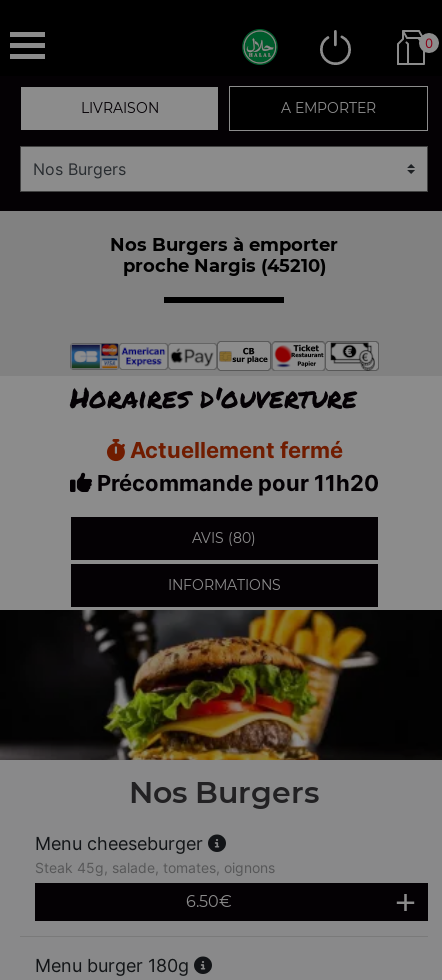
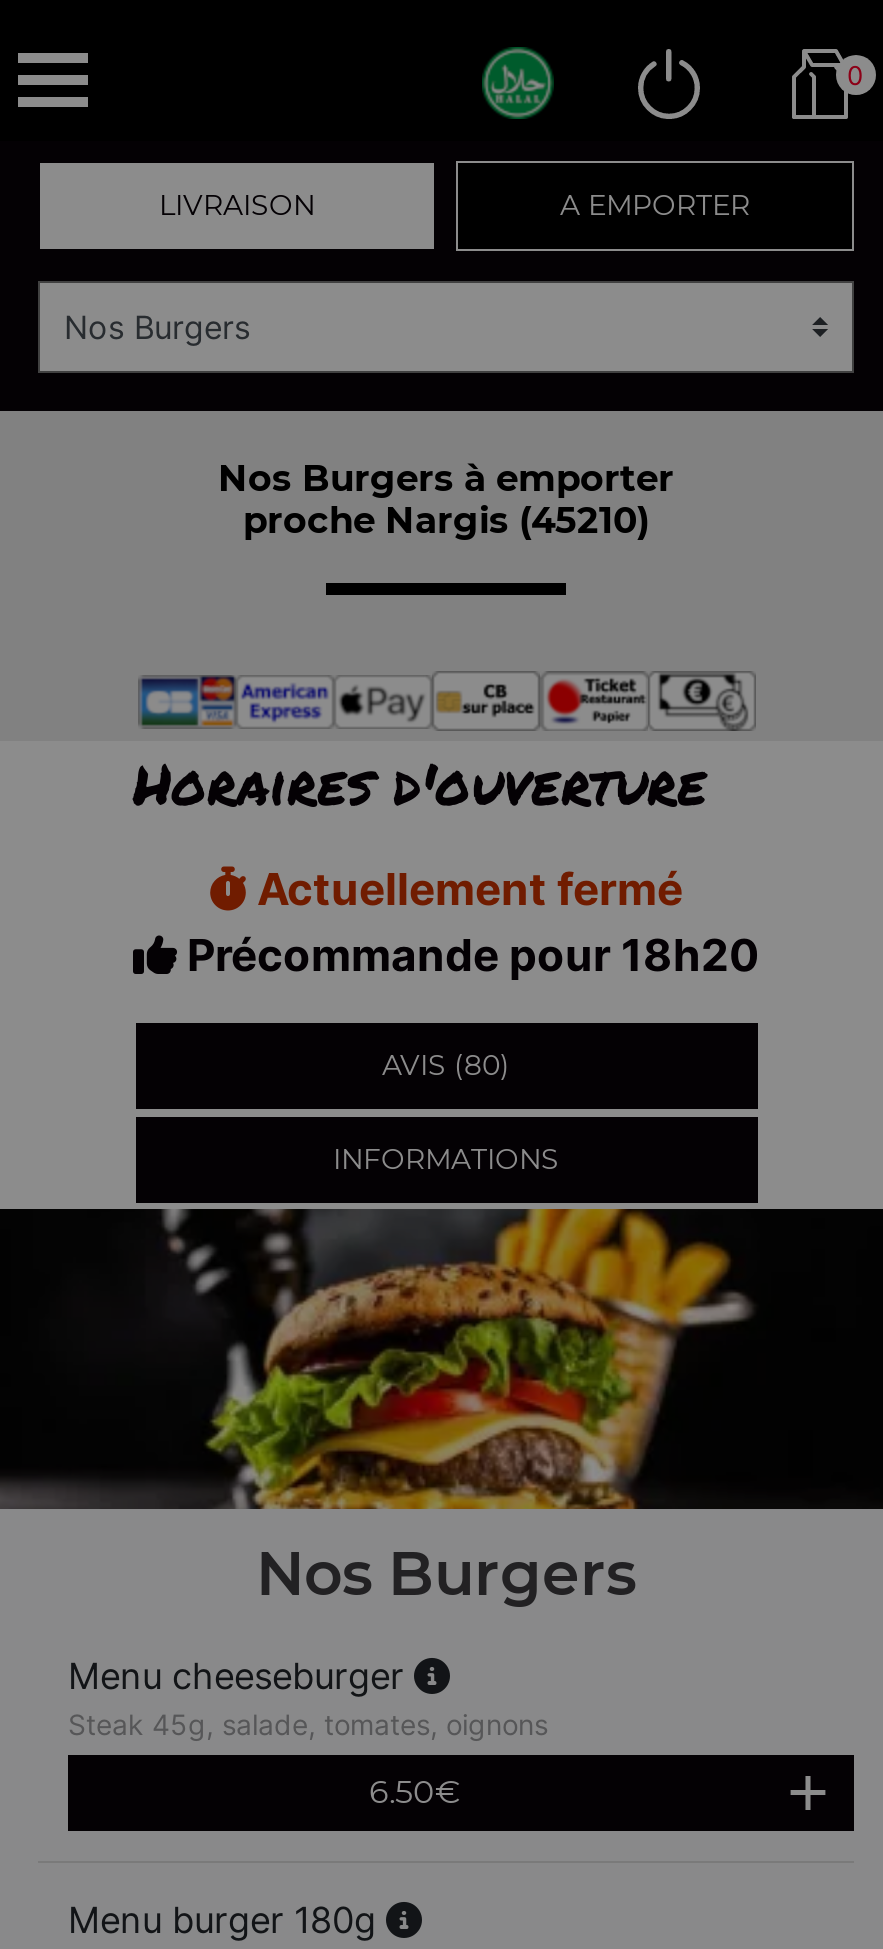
- Précommande pour 11h20
+ Précommande pour 18h20
